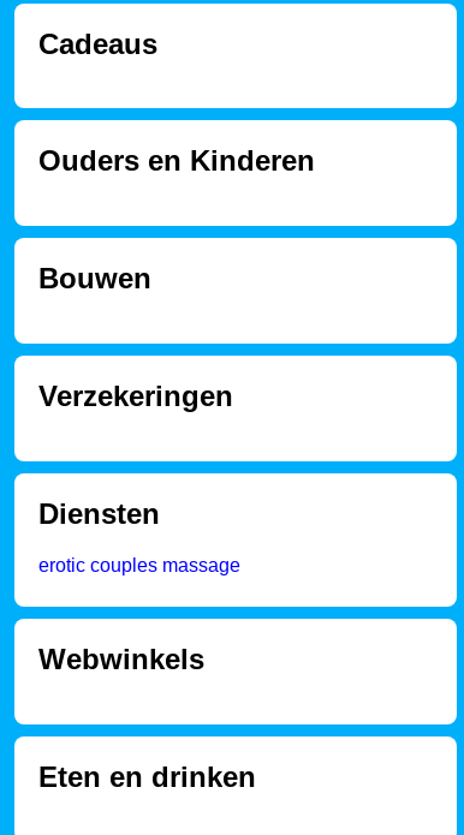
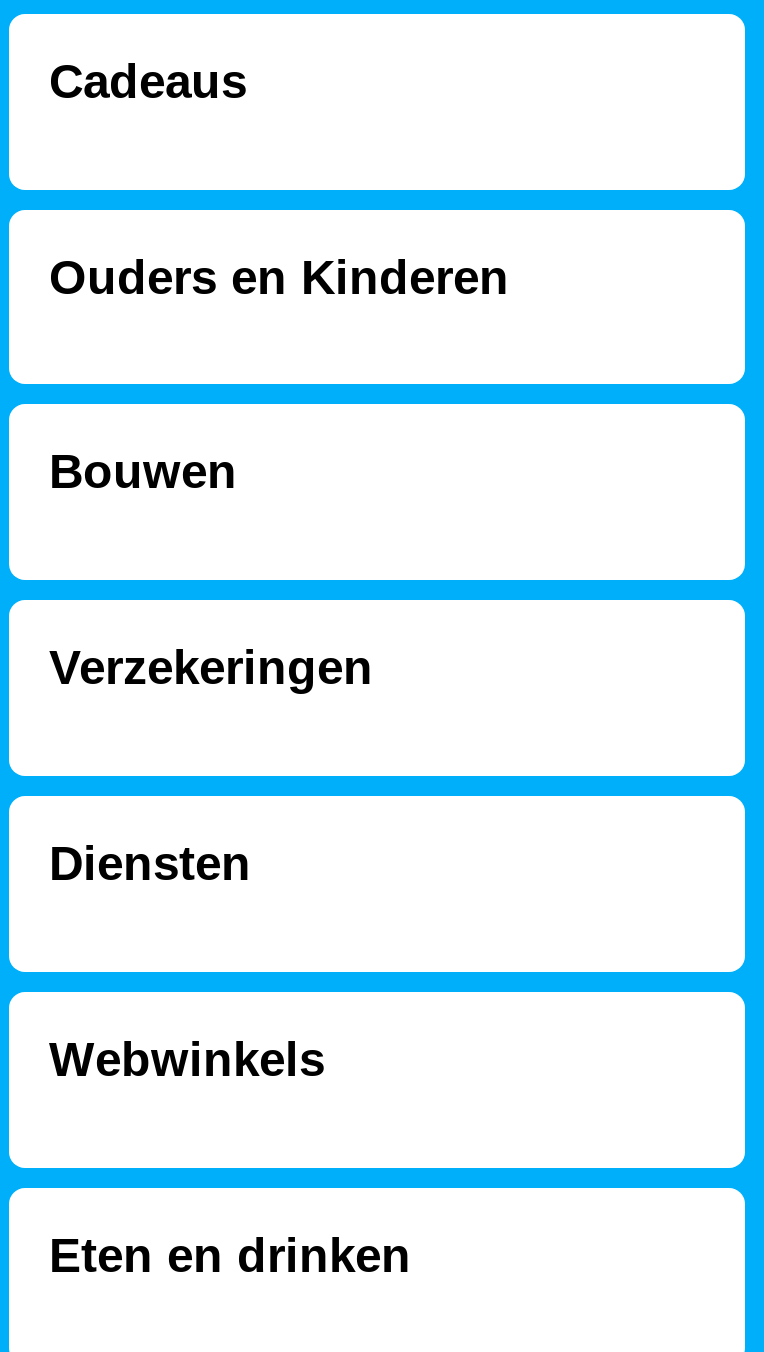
- erotic couples massage
